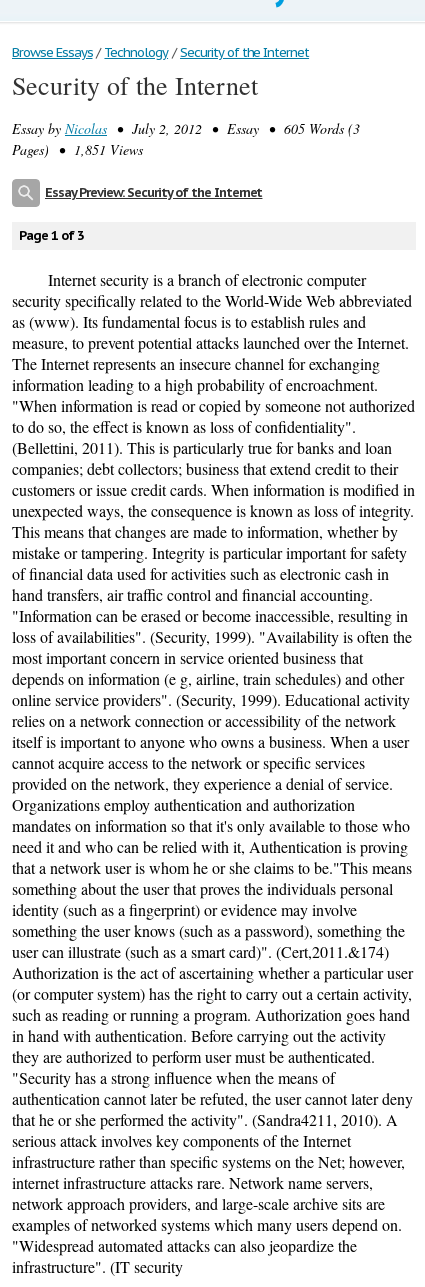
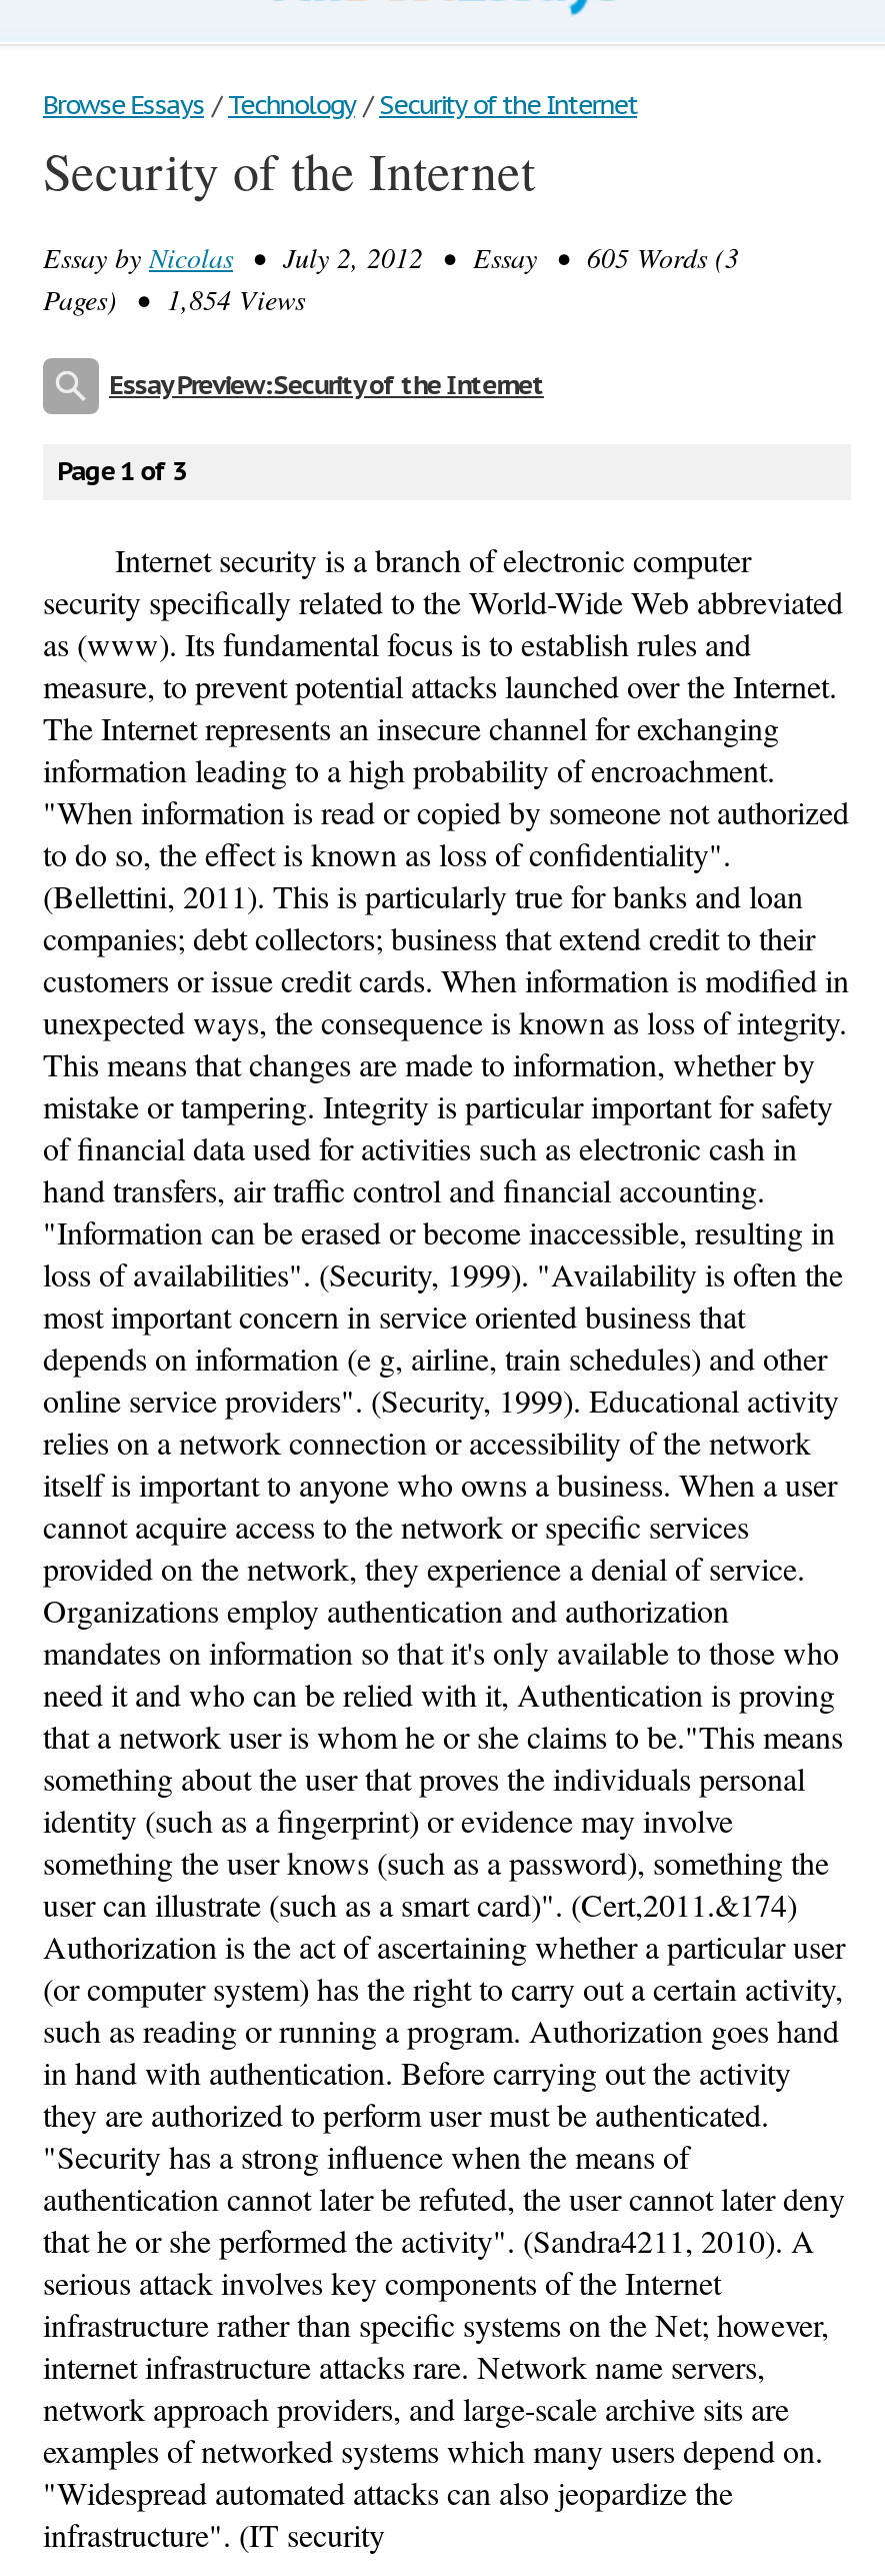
- Pages) • 1,851 Views
+ Pages) • 1,854 Views
